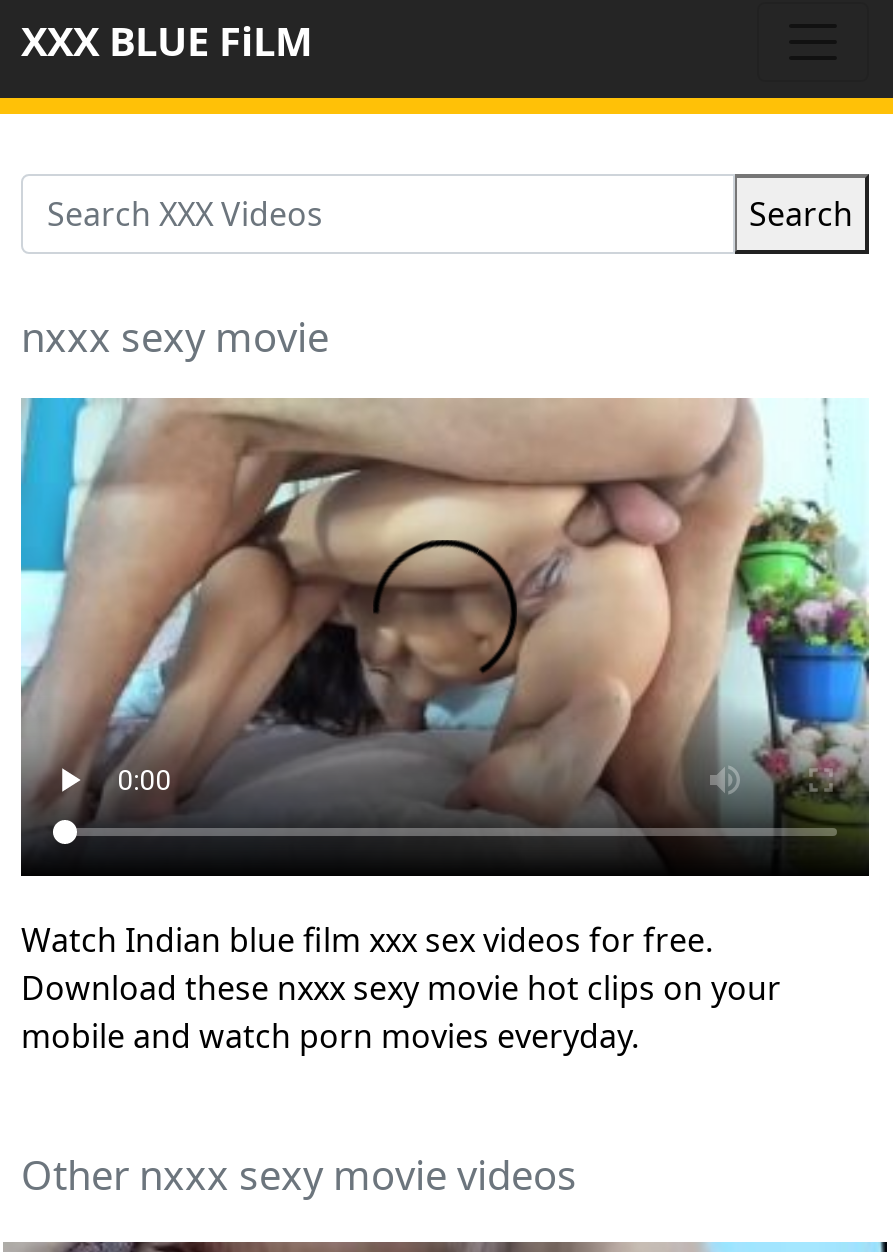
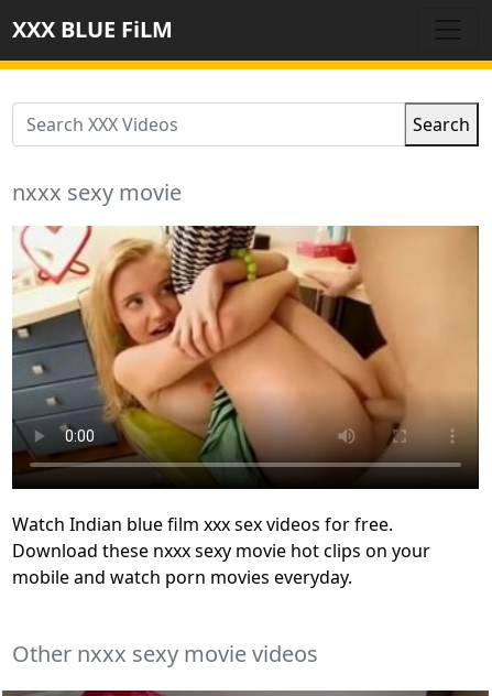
- [image]
+ [image]
